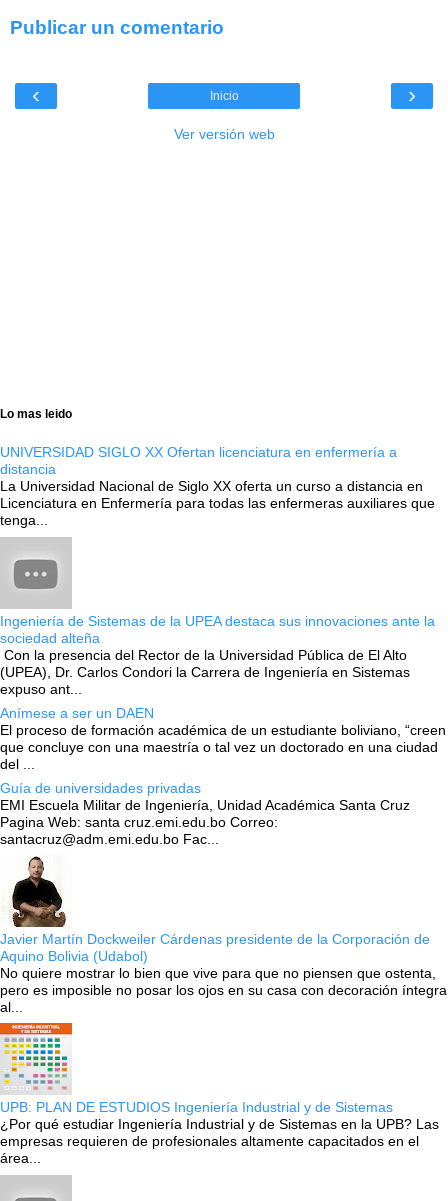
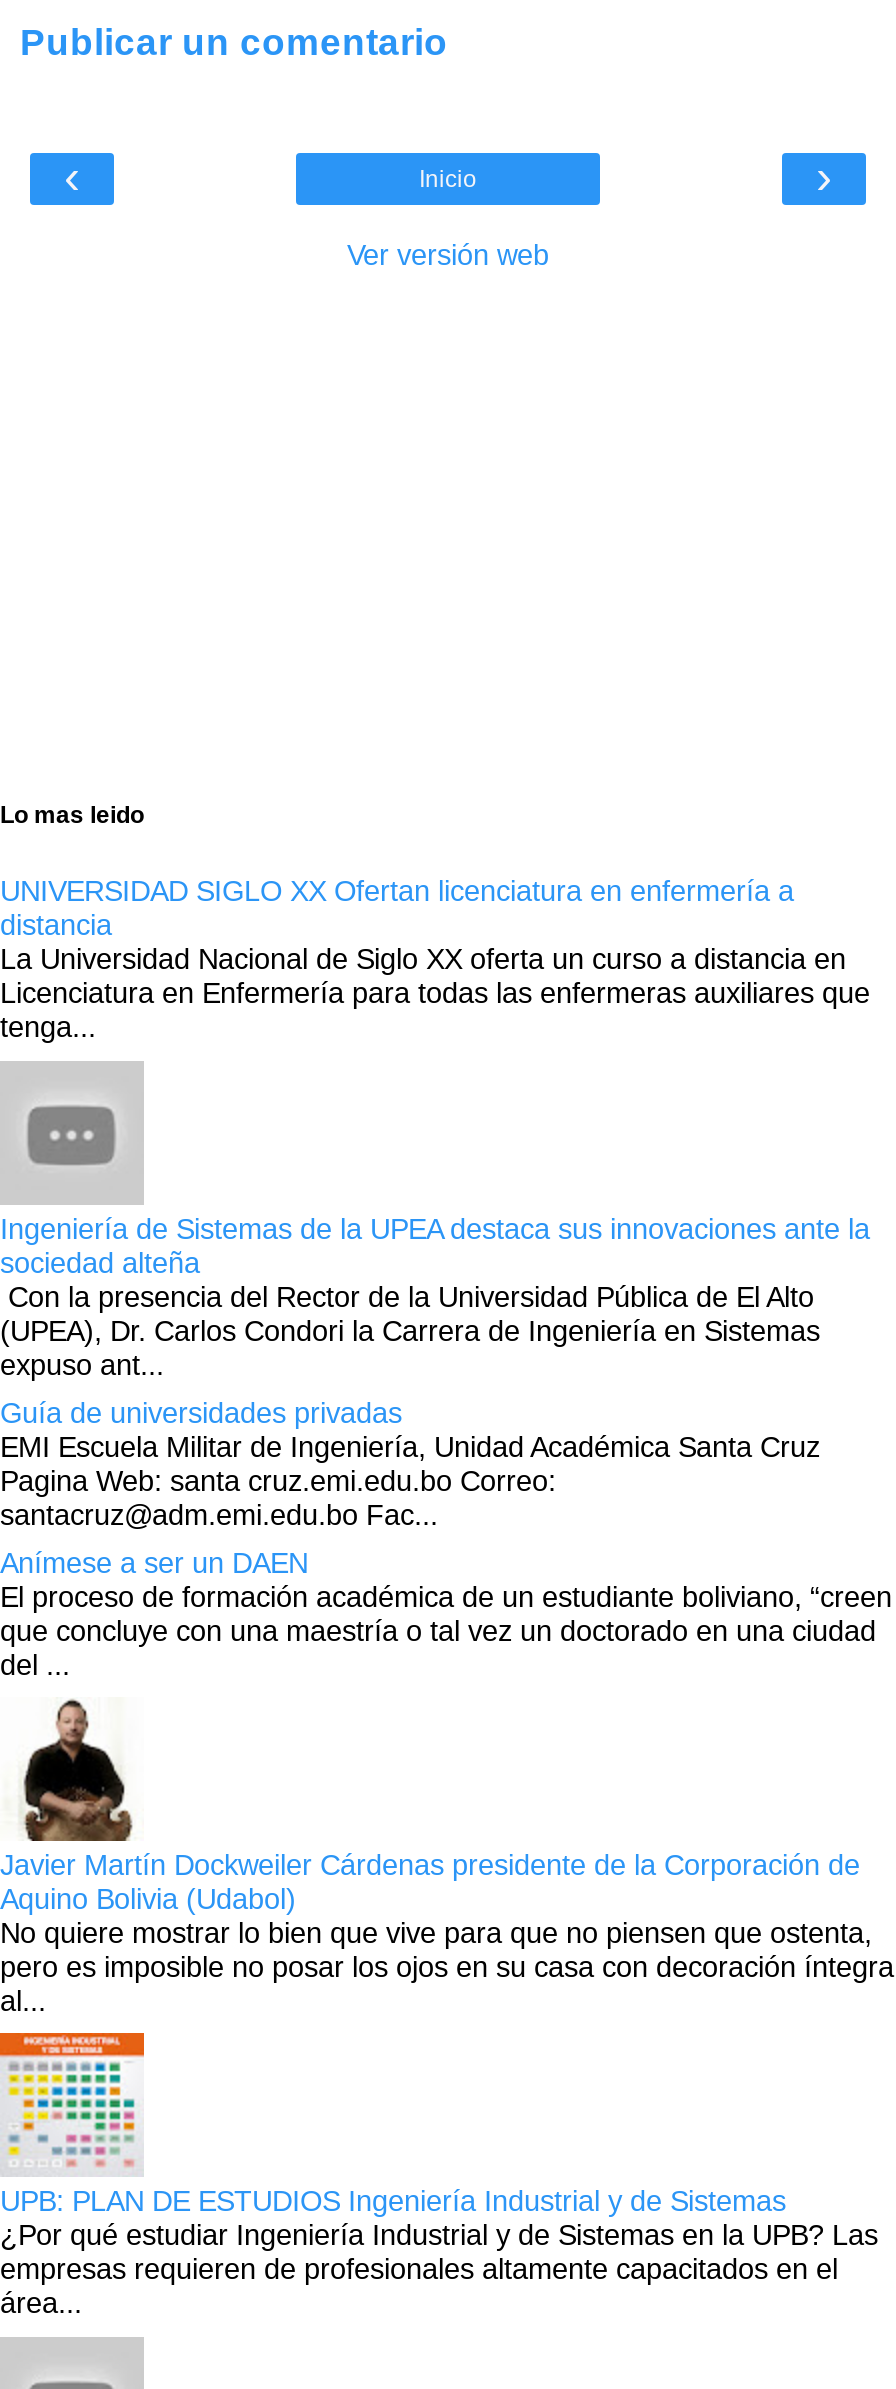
moved down: Anímese a ser un DAEN | El proceso de formación académica de un estudiante boliviano, “creen | que concluye con una maestría o tal vez un doctorado en una ciudad | del ...

moved up: Guía de universidades privadas | EMI Escuela Militar de Ingeniería, Unidad Académica Santa Cruz | Pagina Web: santa cruz.emi.edu.bo Correo: | santacruz@adm.emi.edu.bo Fac...
